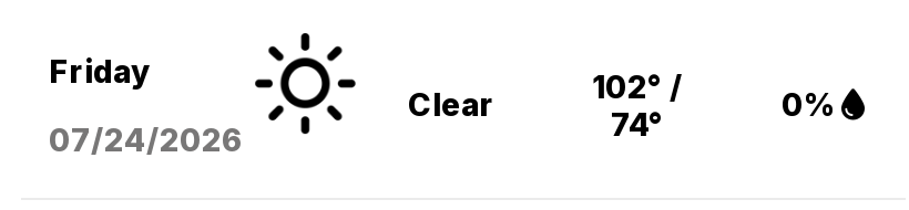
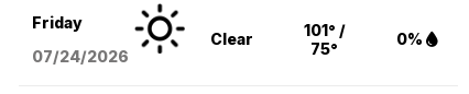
- 102° /
+ 101° /

- 74°
+ 75°
